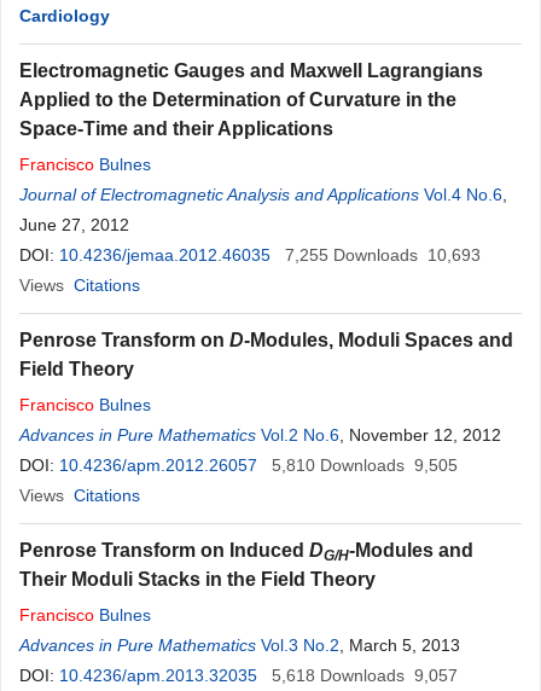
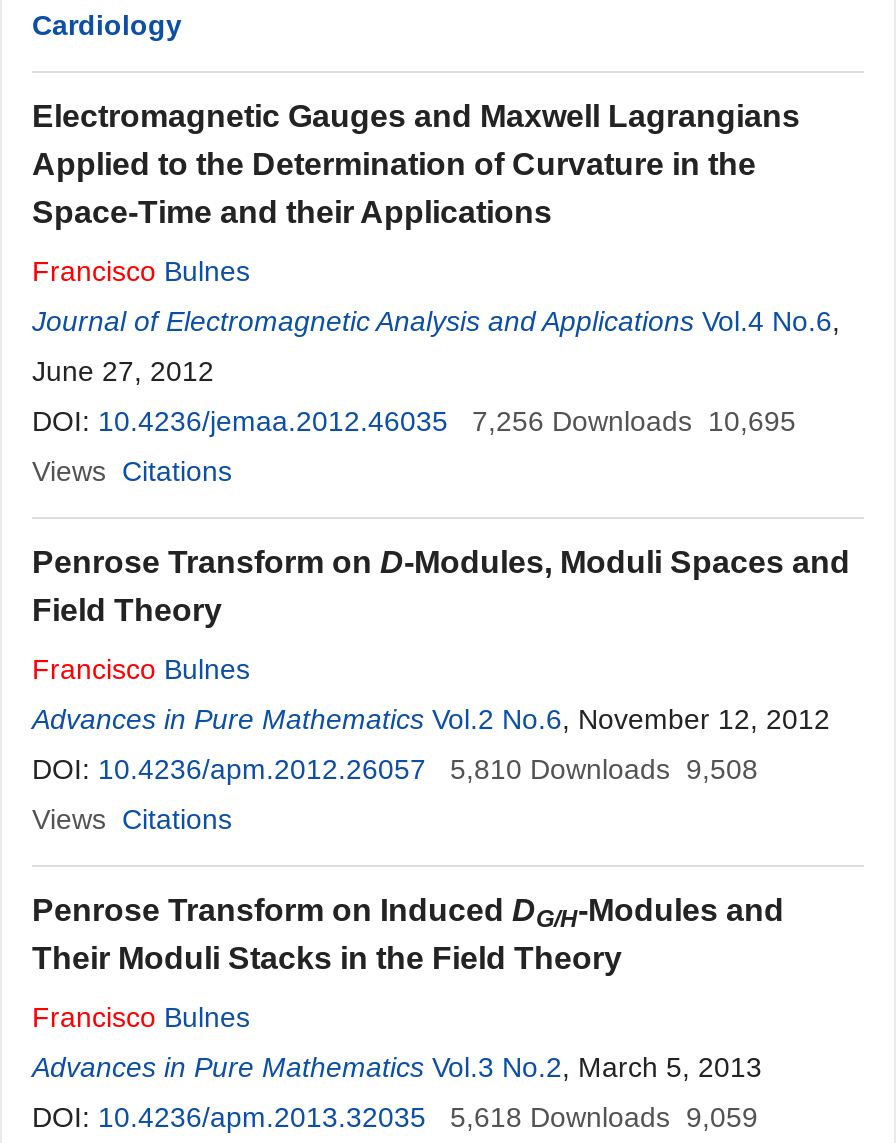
- DOI: 10.4236/jemaa.2012.46035 7,255 Downloads 10,693
+ DOI: 10.4236/jemaa.2012.46035 7,256 Downloads 10,695

- DOI: 10.4236/apm.2012.26057 5,810 Downloads 9,505
+ DOI: 10.4236/apm.2012.26057 5,810 Downloads 9,508

- DOI: 10.4236/apm.2013.32035 5,618 Downloads 9,057
+ DOI: 10.4236/apm.2013.32035 5,618 Downloads 9,059
